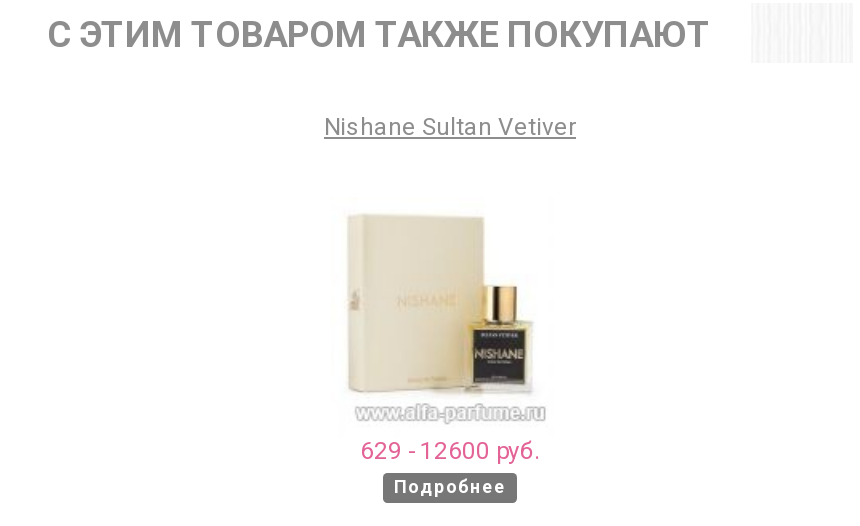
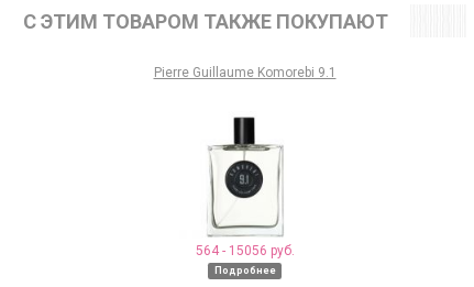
- Nishane Sultan Vetiver
+ Pierre Guillaume Komorebi 9.1

- [image]
- 629 - 12600 руб.
+ [image]
+ 564 - 15056 руб.
